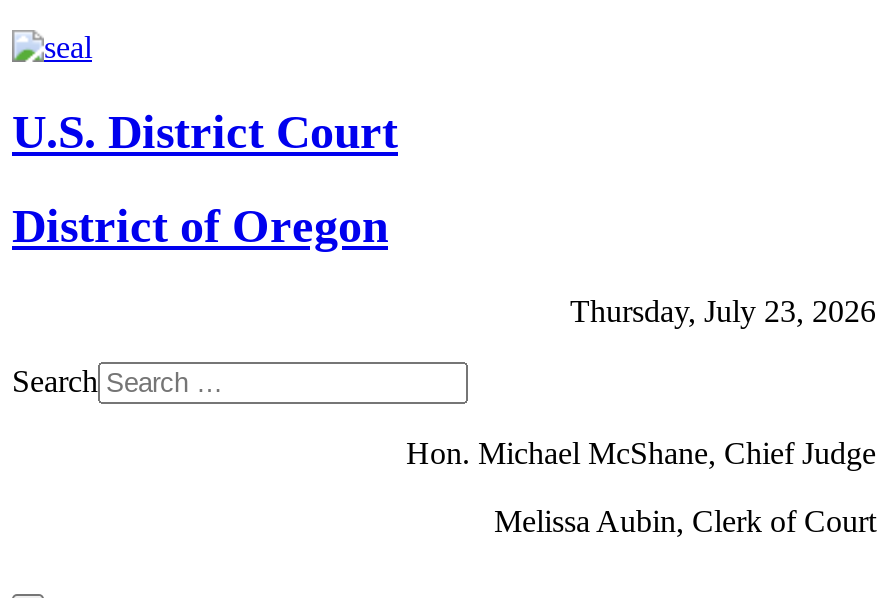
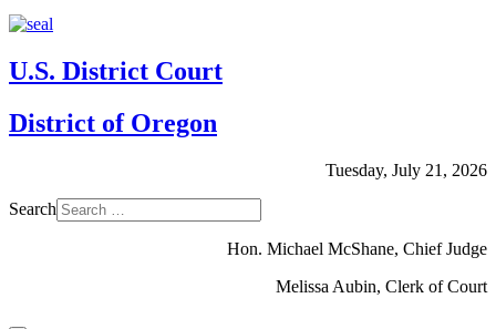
- Thursday, July 23, 2026
+ Tuesday, July 21, 2026
